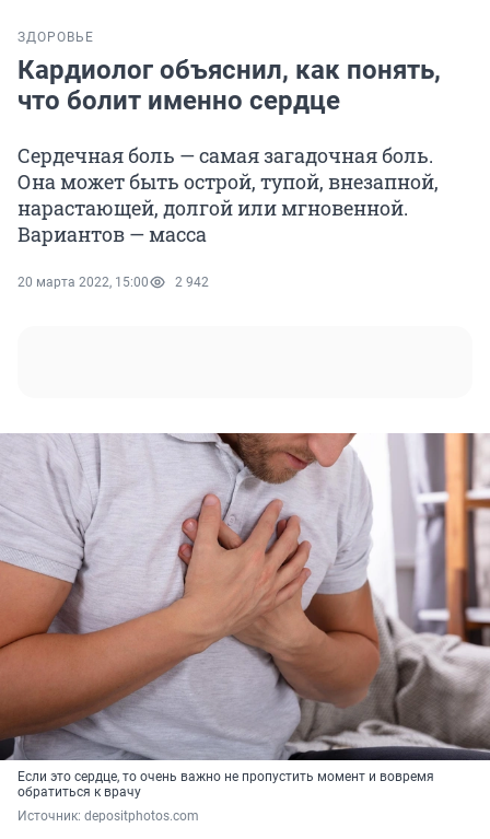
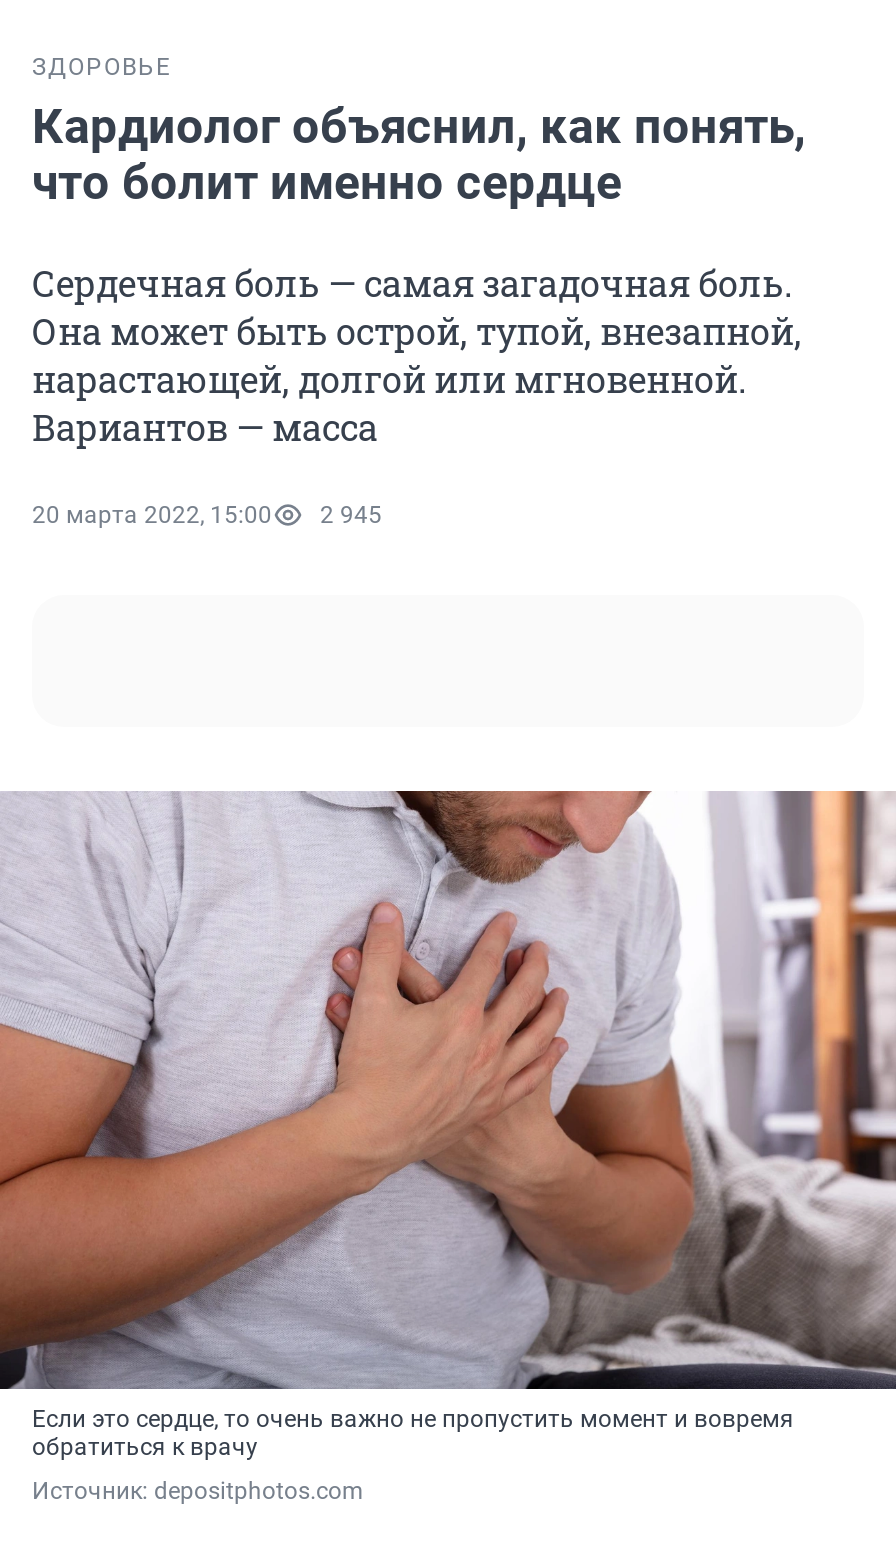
- 20 марта 2022, 15:00 2 942
+ 20 марта 2022, 15:00 2 945
